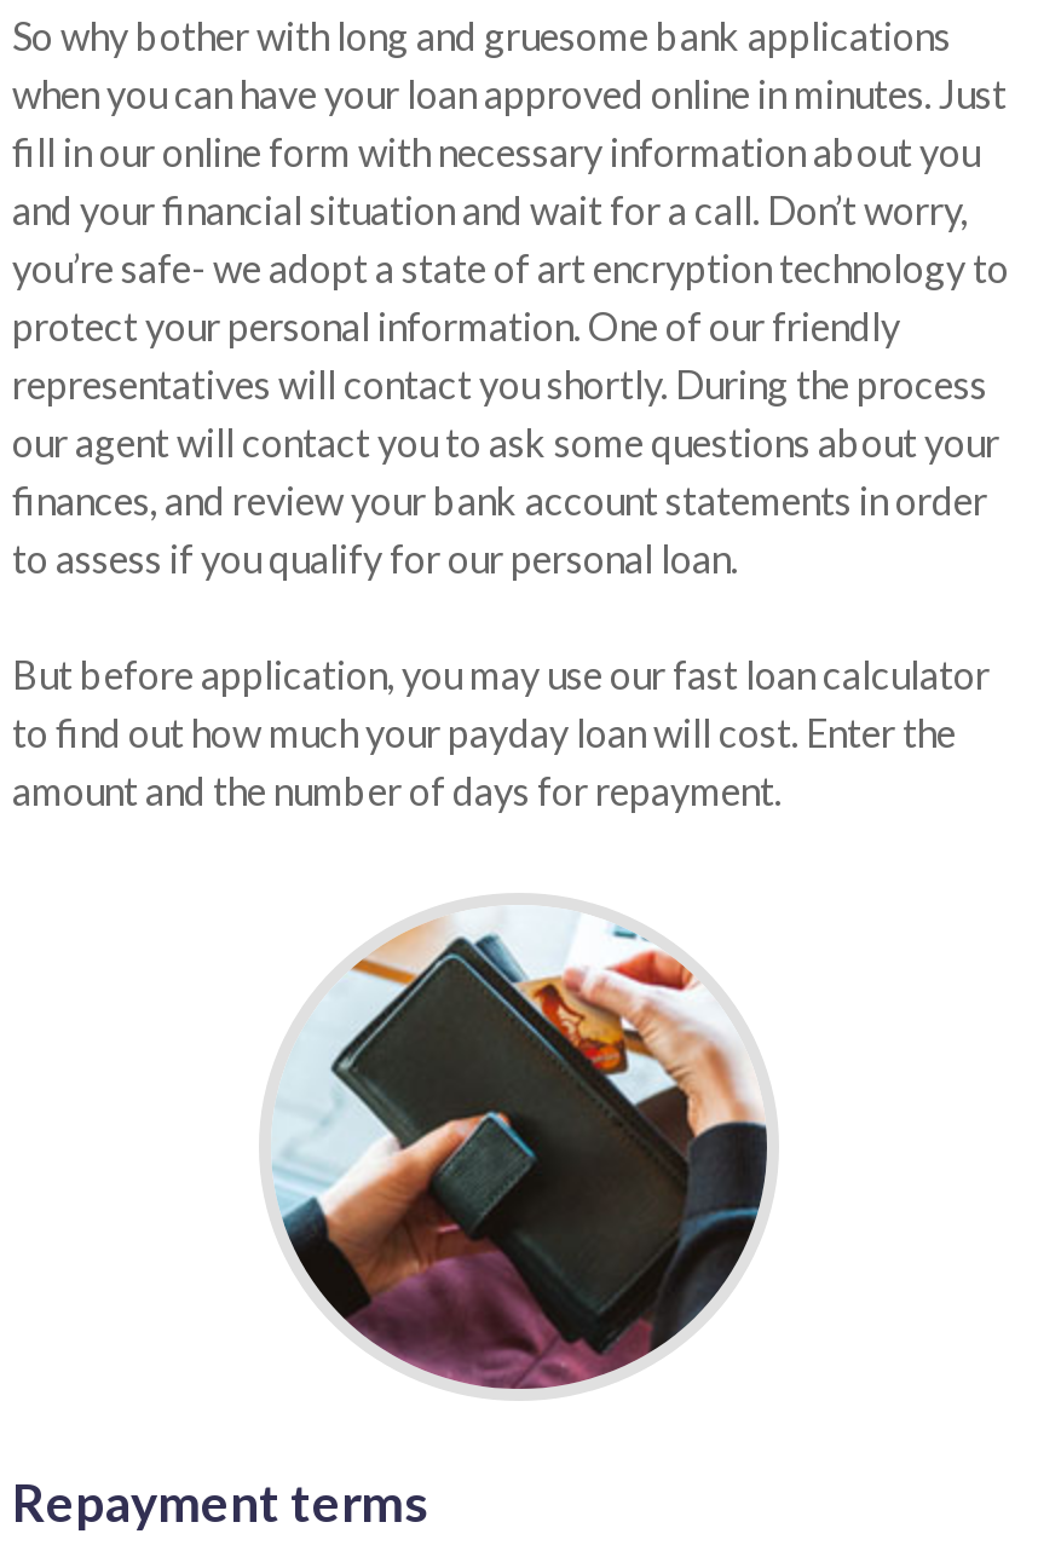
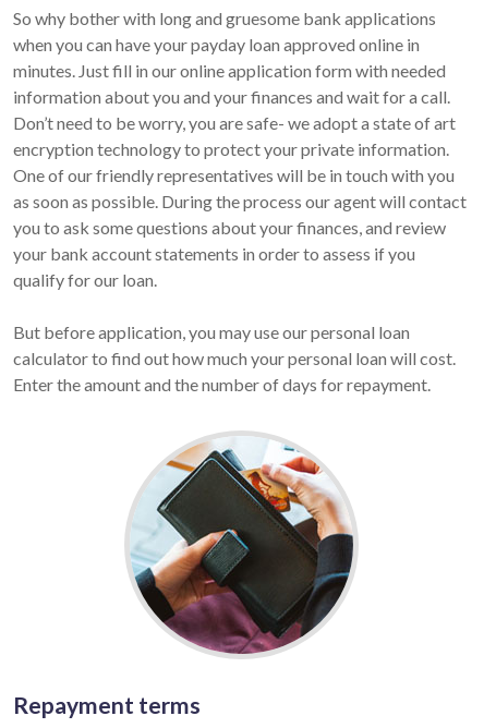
- when you can have your loan approved online in minutes. Just
- fill in our online form with necessary information about you
- and your financial situation and wait for a call. Don’t worry,
- you’re safe- we adopt a state of art encryption technology to
- protect your personal information. One of our friendly
- representatives will contact you shortly. During the process
- our agent will contact you to ask some questions about your
- finances, and review your bank account statements in order
- to assess if you qualify for our personal loan.
+ when you can have your payday loan approved online in
+ minutes. Just fill in our online application form with needed
+ information about you and your finances and wait for a call.
+ Don’t need to be worry, you are safe- we adopt a state of art
+ encryption technology to protect your private information.
+ One of our friendly representatives will be in touch with you
+ as soon as possible. During the process our agent will contact
+ you to ask some questions about your finances, and review
+ your bank account statements in order to assess if you
+ qualify for our loan.

- But before application, you may use our fast loan calculator
- to find out how much your payday loan will cost. Enter the
- amount and the number of days for repayment.
+ But before application, you may use our personal loan
+ calculator to find out how much your personal loan will cost.
+ Enter the amount and the number of days for repayment.
